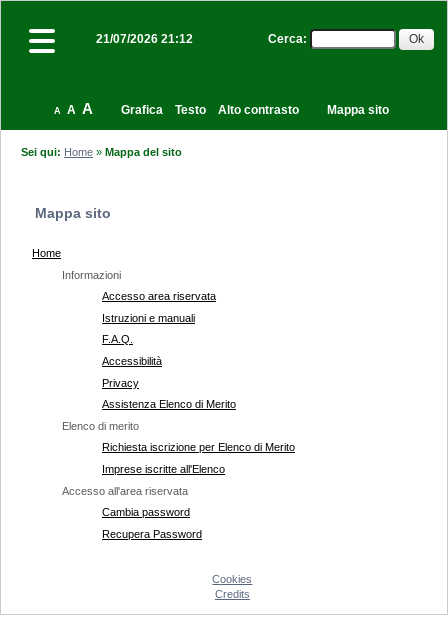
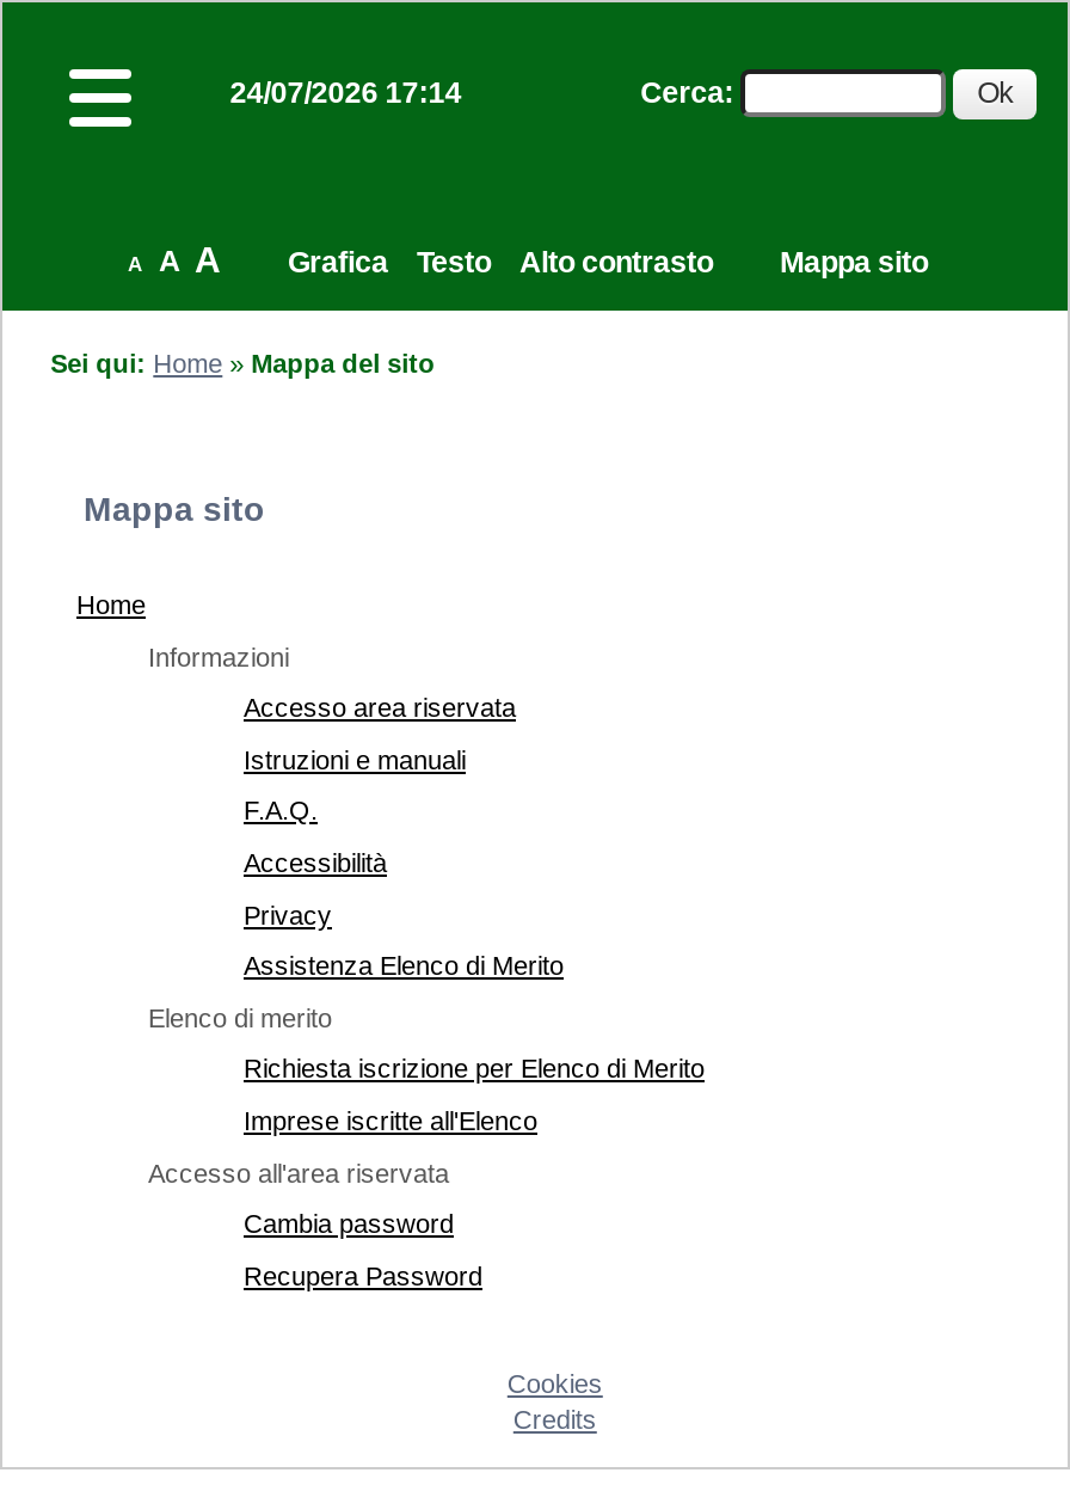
- 21/07/2026 21:12
+ 24/07/2026 17:14
